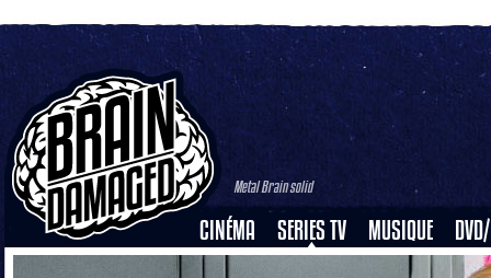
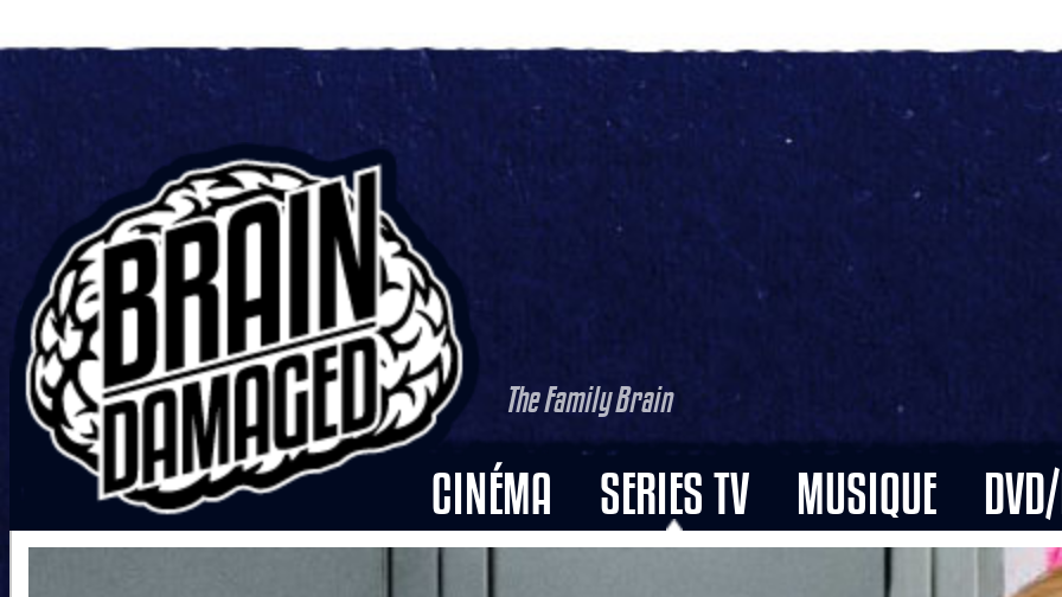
- Metal Brain solid
+ The Family Brain
